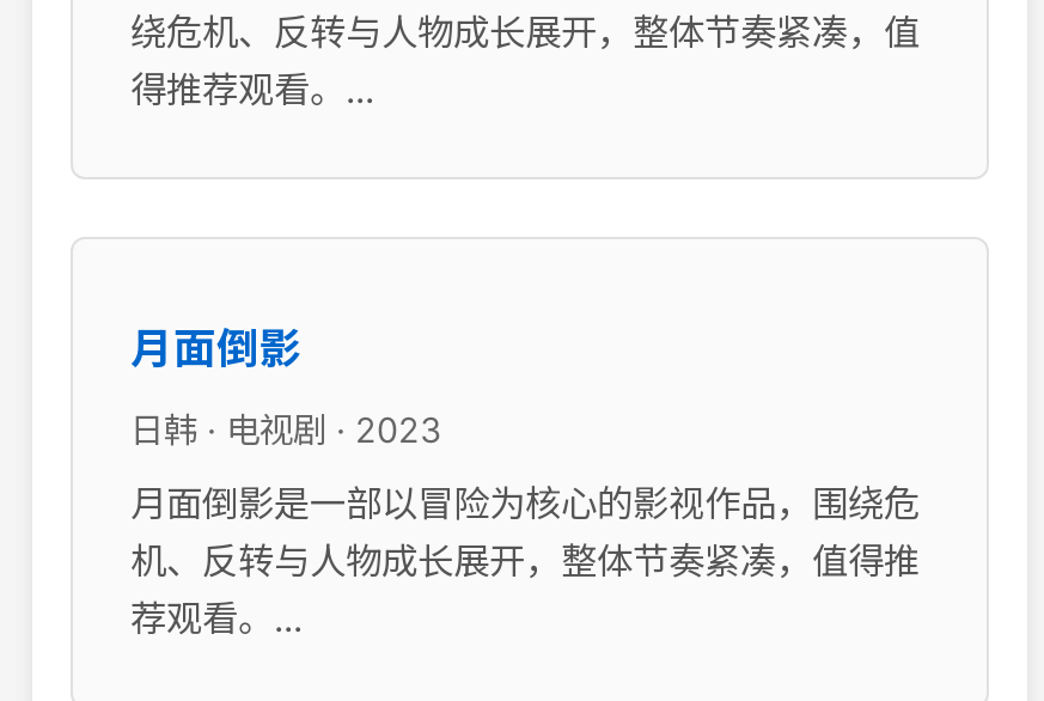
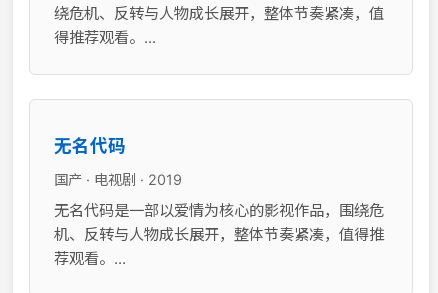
- 月面倒影
+ 无名代码

- 日韩 · 电视剧 · 2023
+ 国产 · 电视剧 · 2019

- 月面倒影是一部以冒险为核心的影视作品，围绕危
+ 无名代码是一部以爱情为核心的影视作品，围绕危
